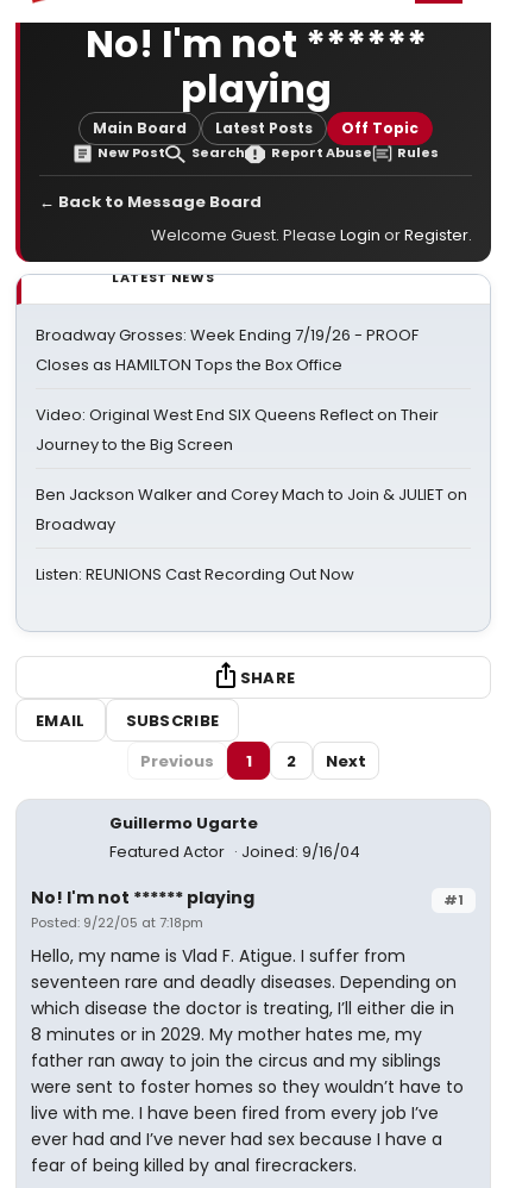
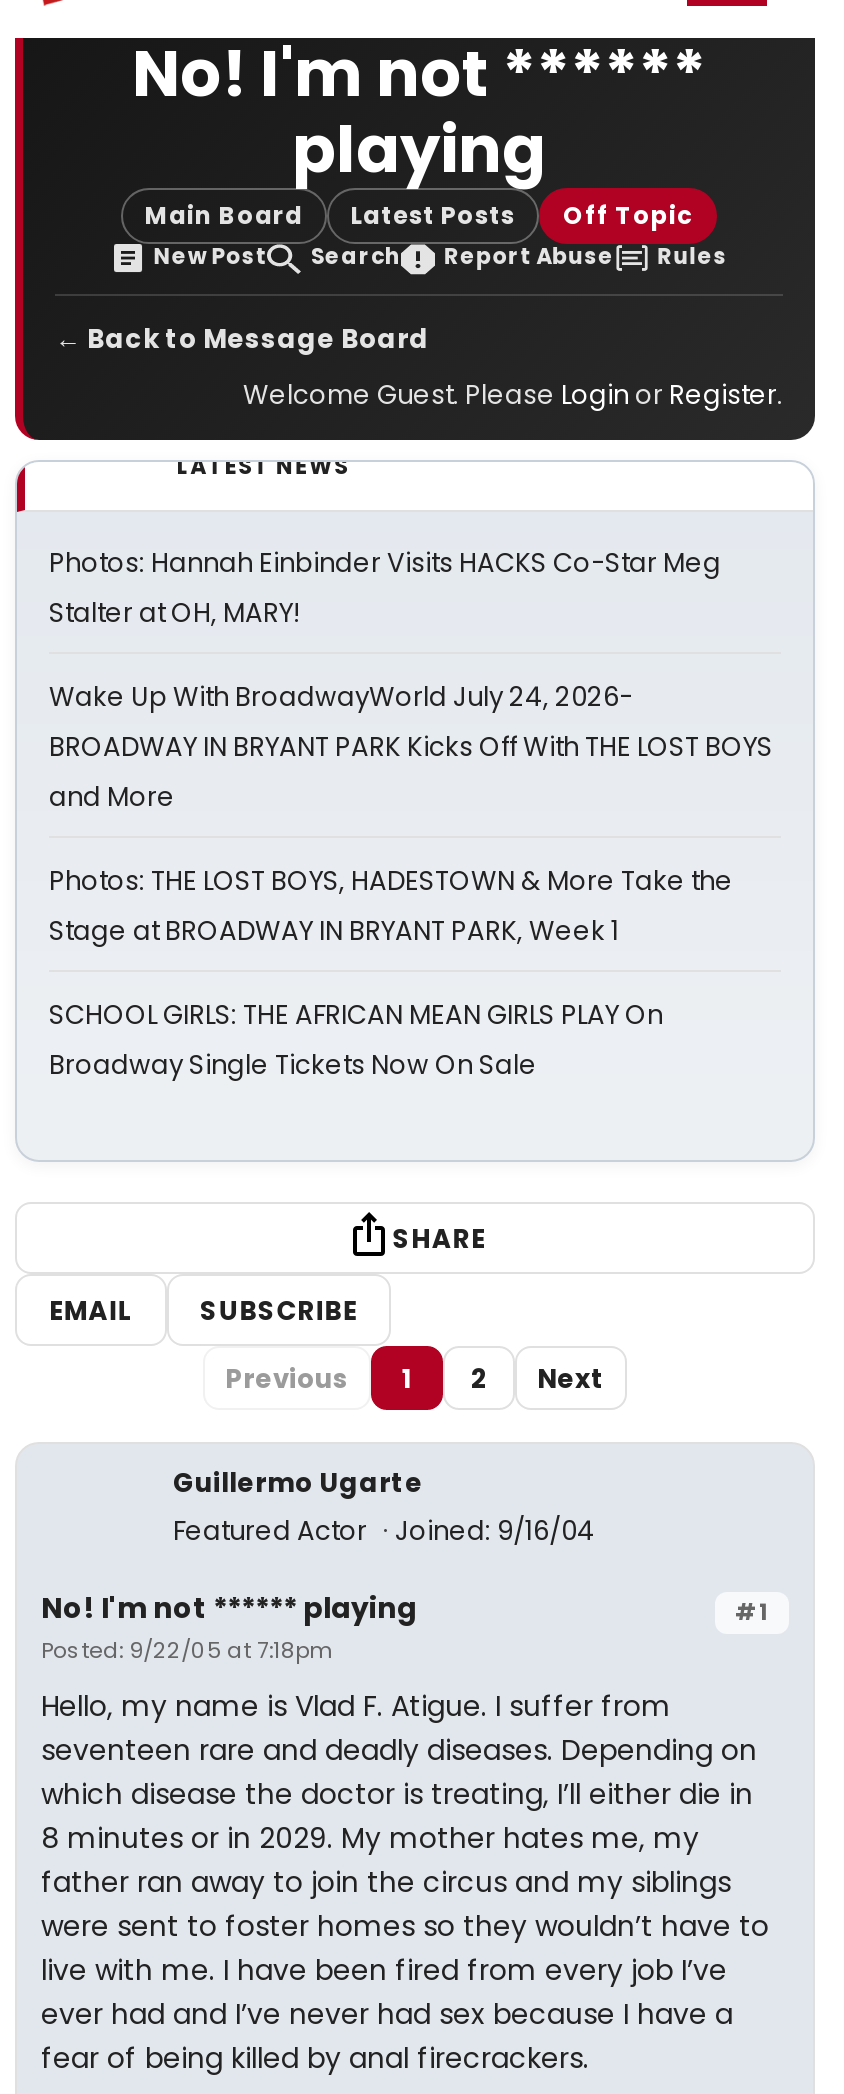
- Broadway Grosses: Week Ending 7/19/26 - PROOF
- Closes as HAMILTON Tops the Box Office
+ Photos: Hannah Einbinder Visits HACKS Co-Star Meg
+ Stalter at OH, MARY!

- Video: Original West End SIX Queens Reflect on Their
- Journey to the Big Screen
+ Wake Up With BroadwayWorld July 24, 2026-
+ BROADWAY IN BRYANT PARK Kicks Off With THE LOST BOYS
+ and More

- Ben Jackson Walker and Corey Mach to Join & JULIET on
- Broadway
+ Photos: THE LOST BOYS, HADESTOWN & More Take the
+ Stage at BROADWAY IN BRYANT PARK, Week 1

- Listen: REUNIONS Cast Recording Out Now
+ SCHOOL GIRLS: THE AFRICAN MEAN GIRLS PLAY On
+ Broadway Single Tickets Now On Sale
